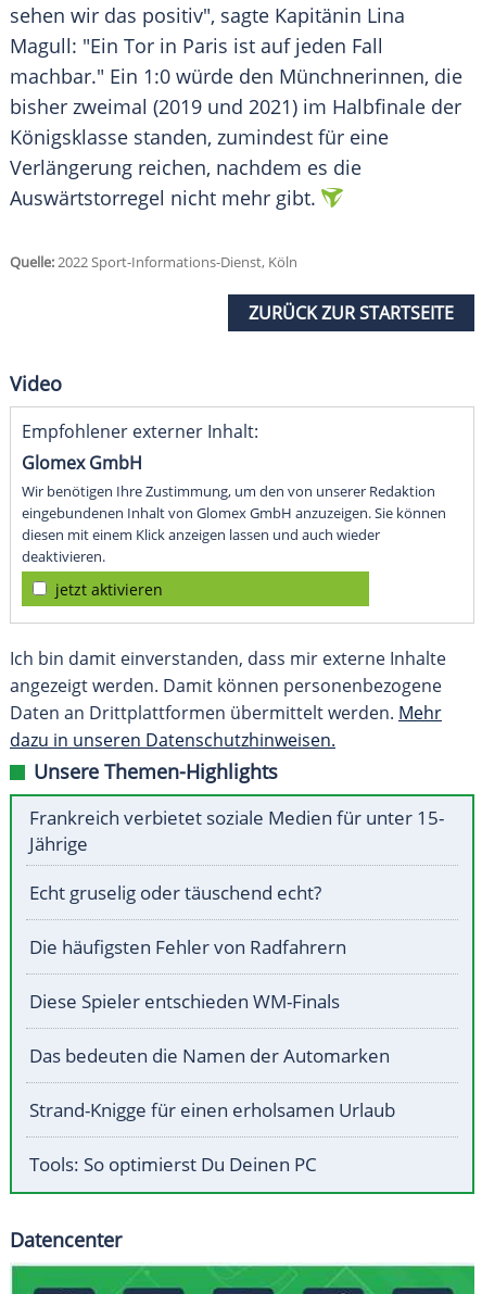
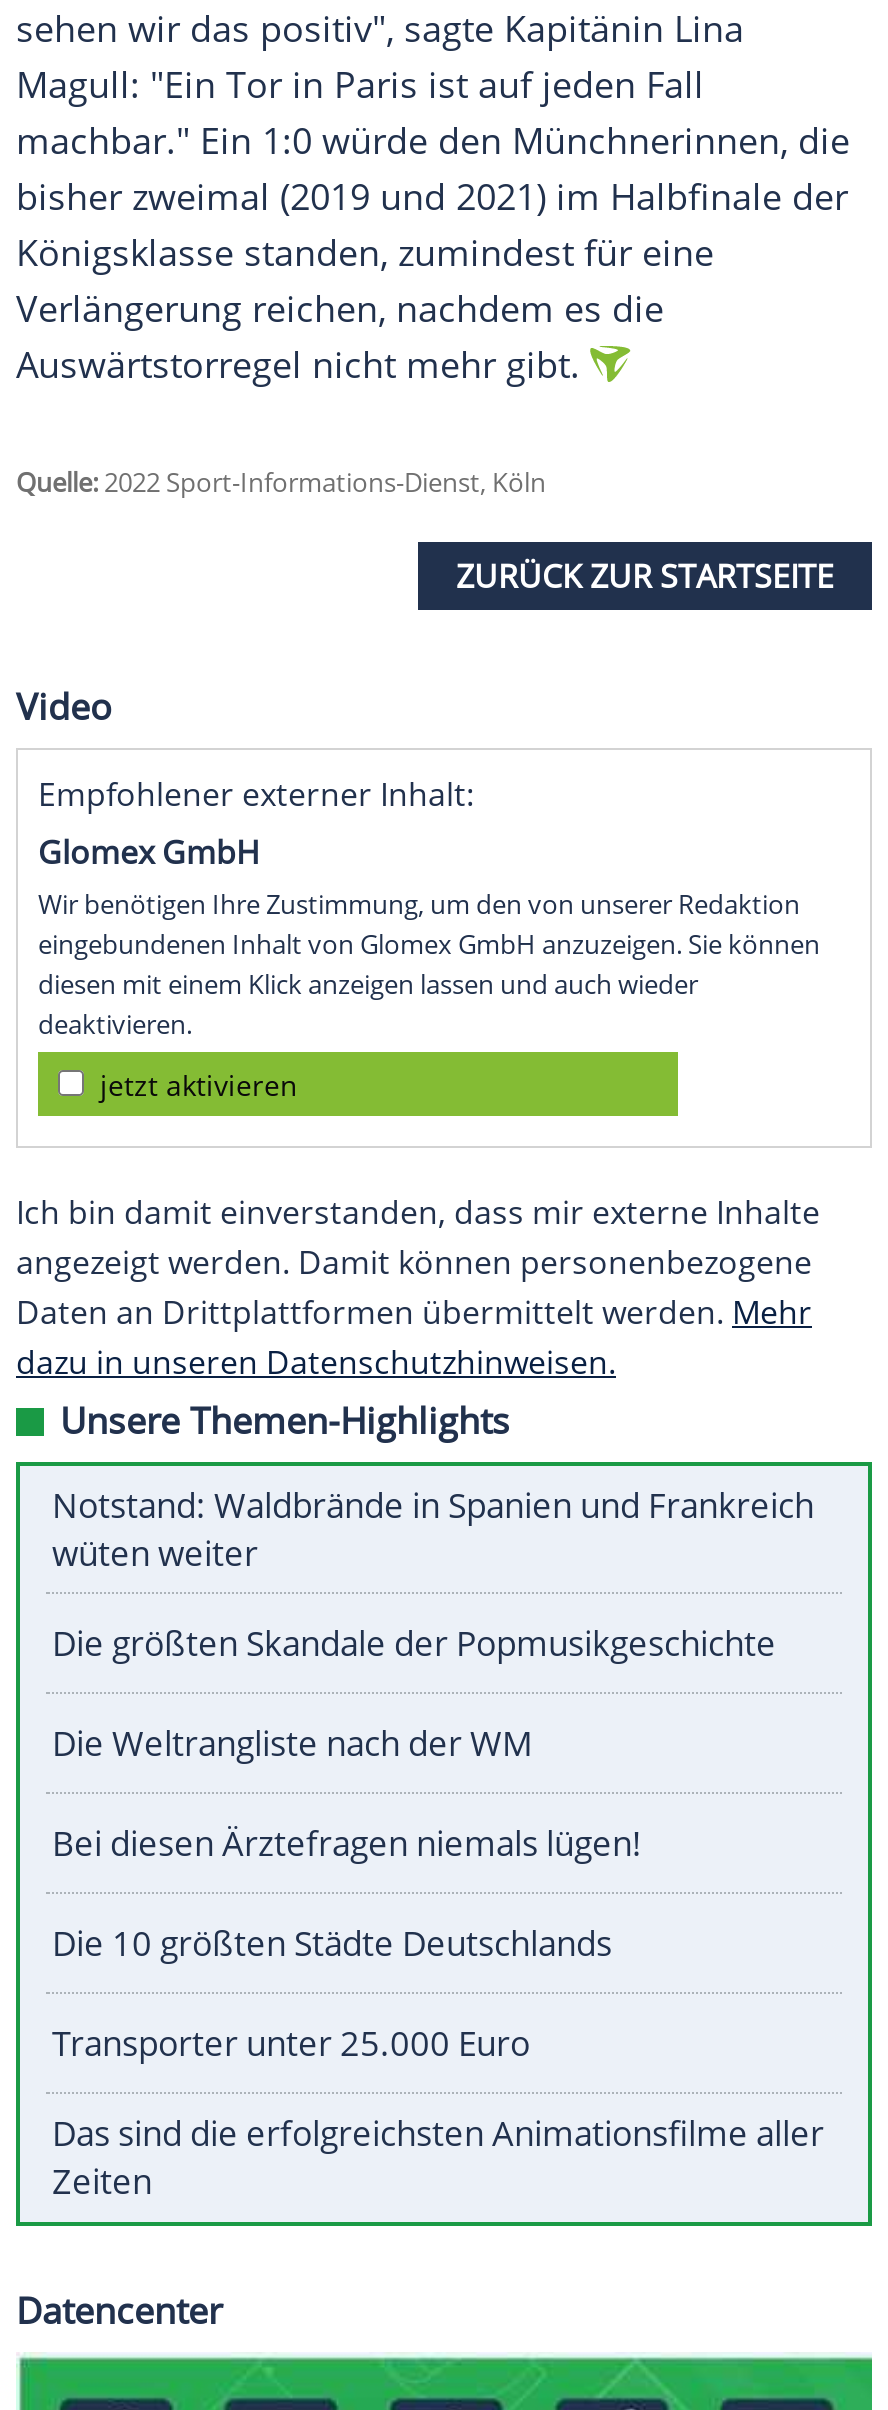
- Frankreich verbietet soziale Medien für unter 15-
- Jährige
+ Notstand: Waldbrände in Spanien und Frankreich
+ wüten weiter

- Echt gruselig oder täuschend echt?
+ Die größten Skandale der Popmusikgeschichte

- Die häufigsten Fehler von Radfahrern
+ Die Weltrangliste nach der WM

- Diese Spieler entschieden WM-Finals
+ Bei diesen Ärztefragen niemals lügen!

- Das bedeuten die Namen der Automarken
+ Die 10 größten Städte Deutschlands

- Strand-Knigge für einen erholsamen Urlaub
+ Transporter unter 25.000 Euro

- Tools: So optimierst Du Deinen PC
+ Das sind die erfolgreichsten Animationsfilme aller
+ Zeiten
